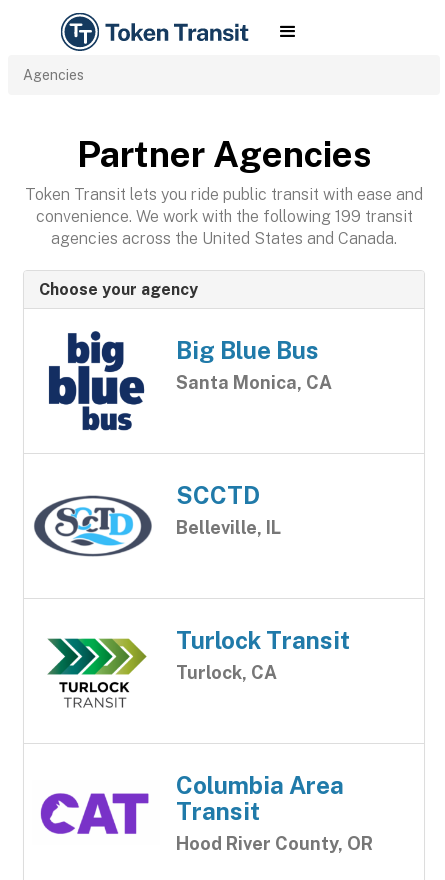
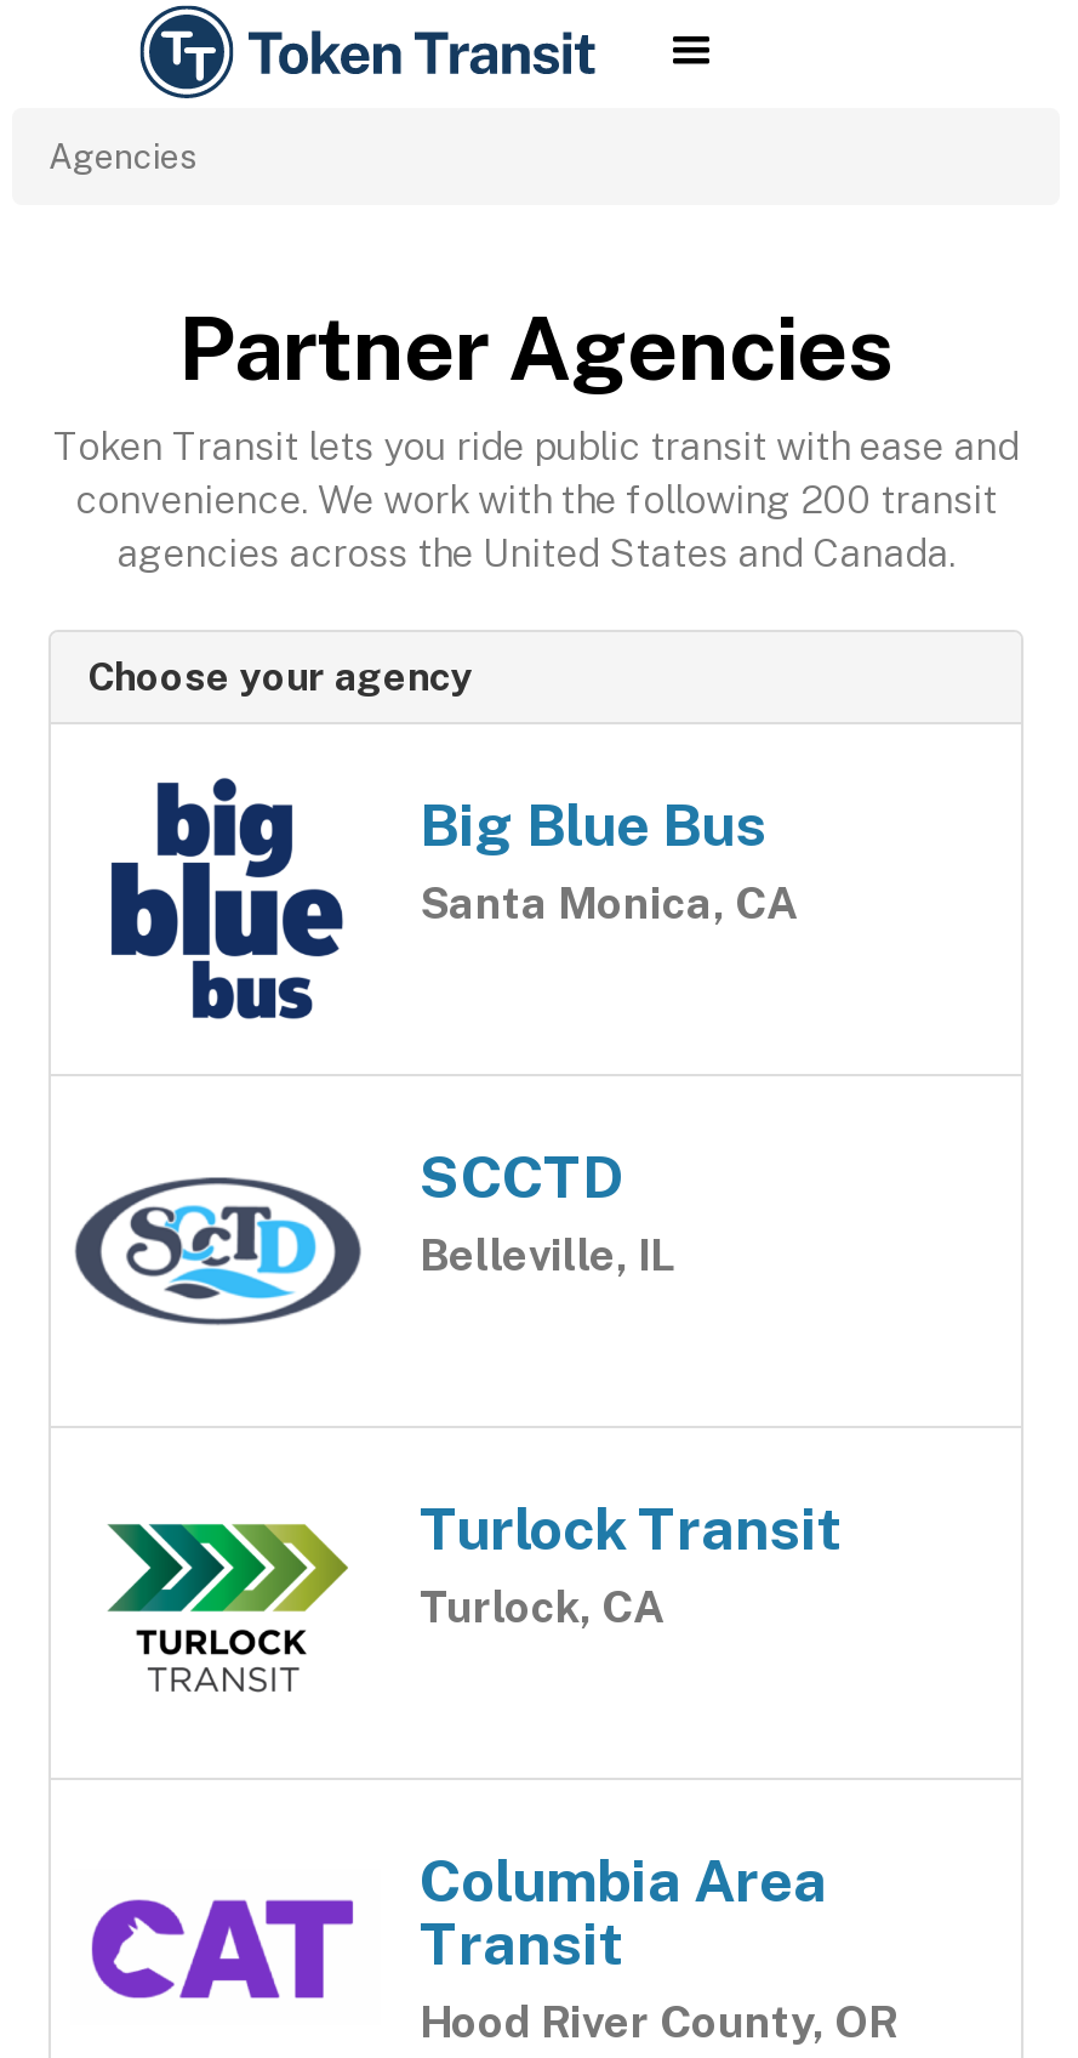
- convenience. We work with the following 199 transit
+ convenience. We work with the following 200 transit
